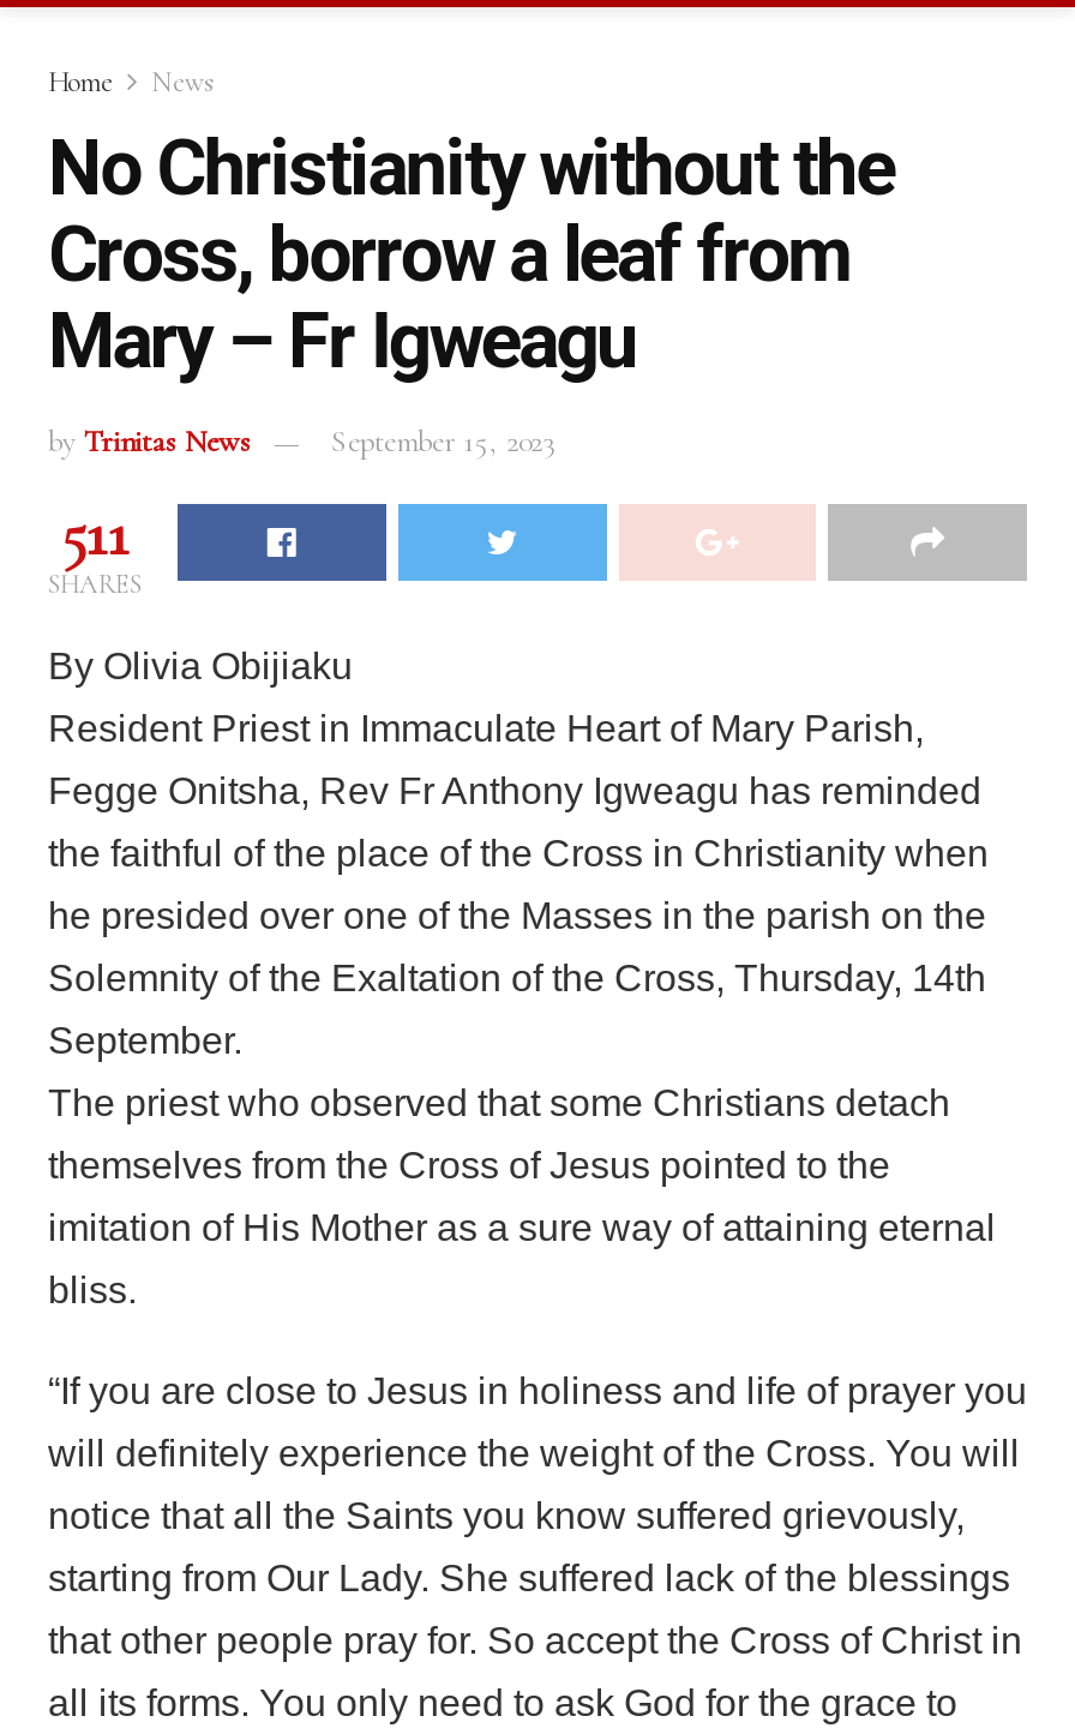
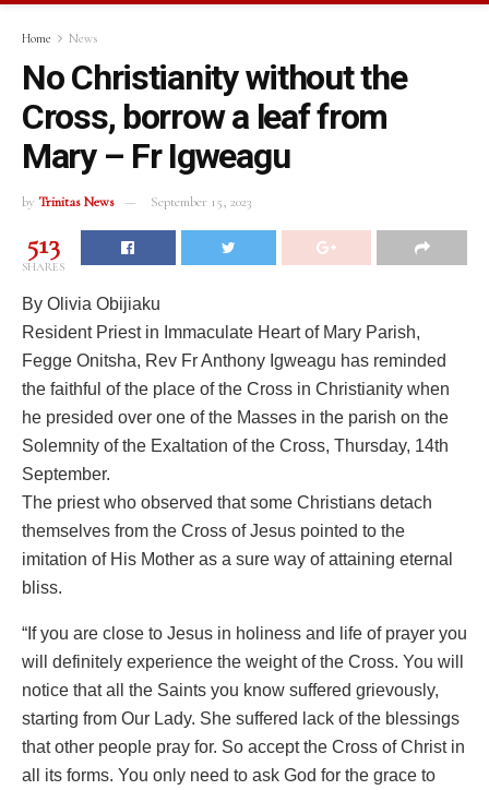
- 511
+ 513
